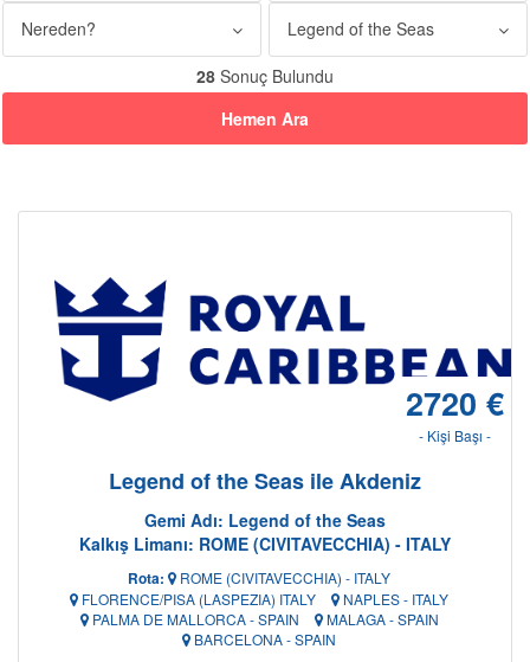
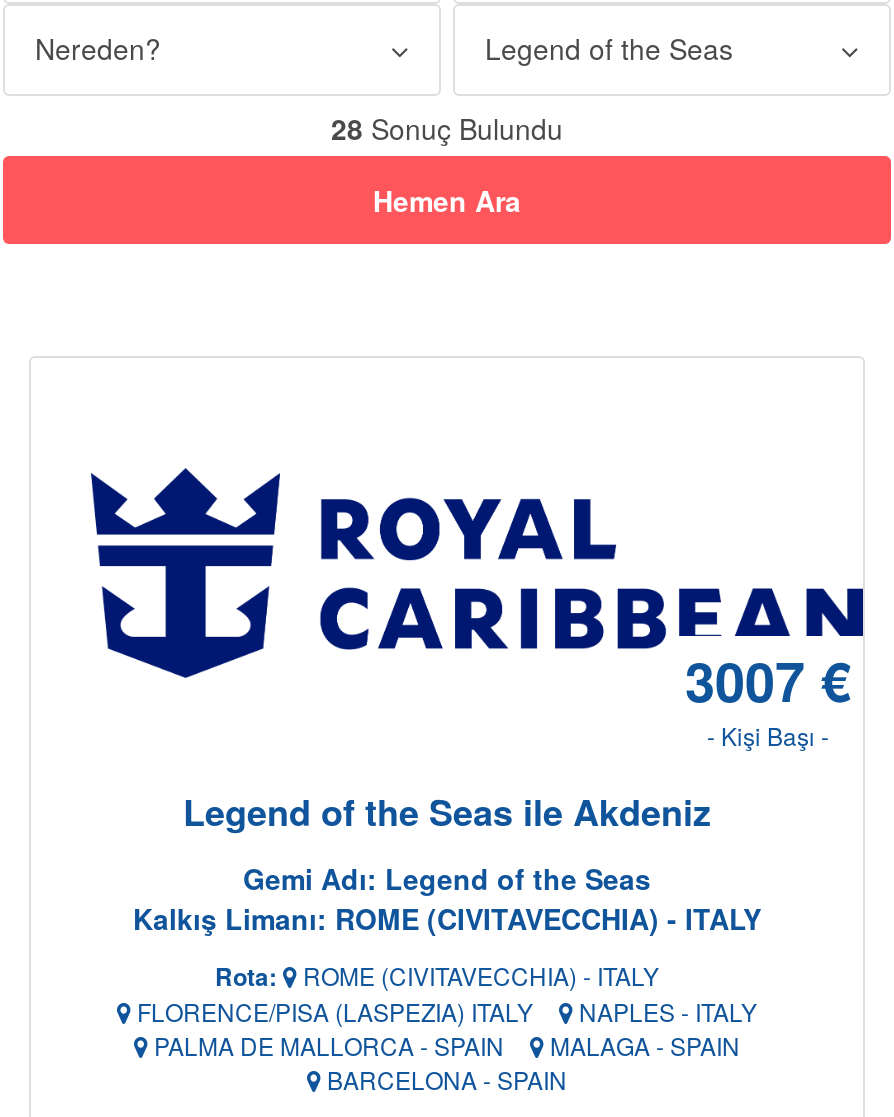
- 2720 €
+ 3007 €
